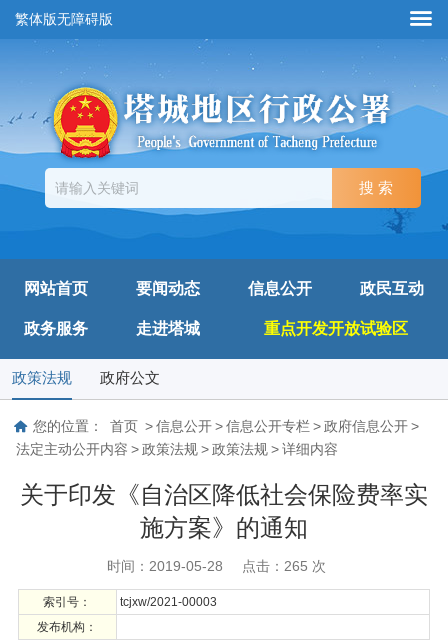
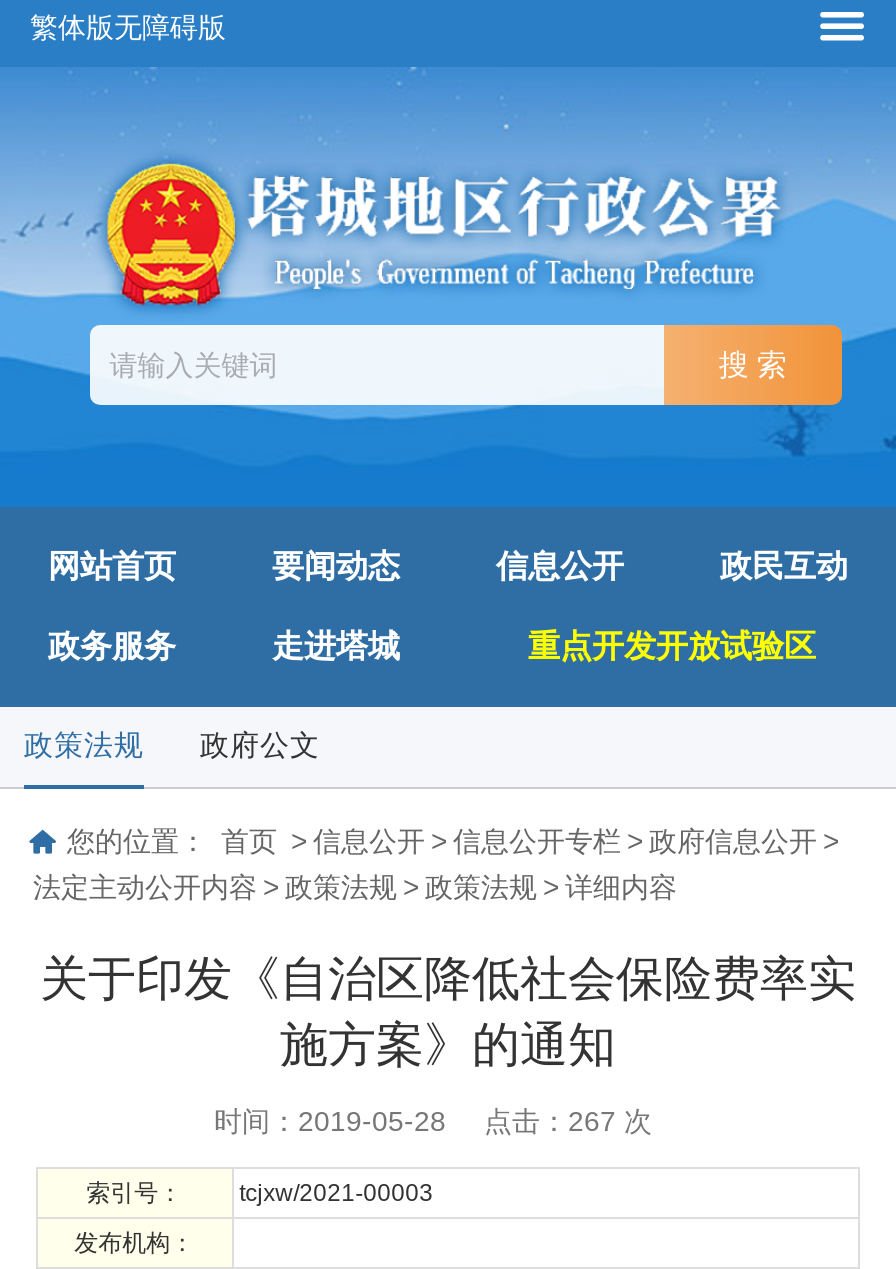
- 时间：2019-05-28 点击：265次
+ 时间：2019-05-28 点击：267次
